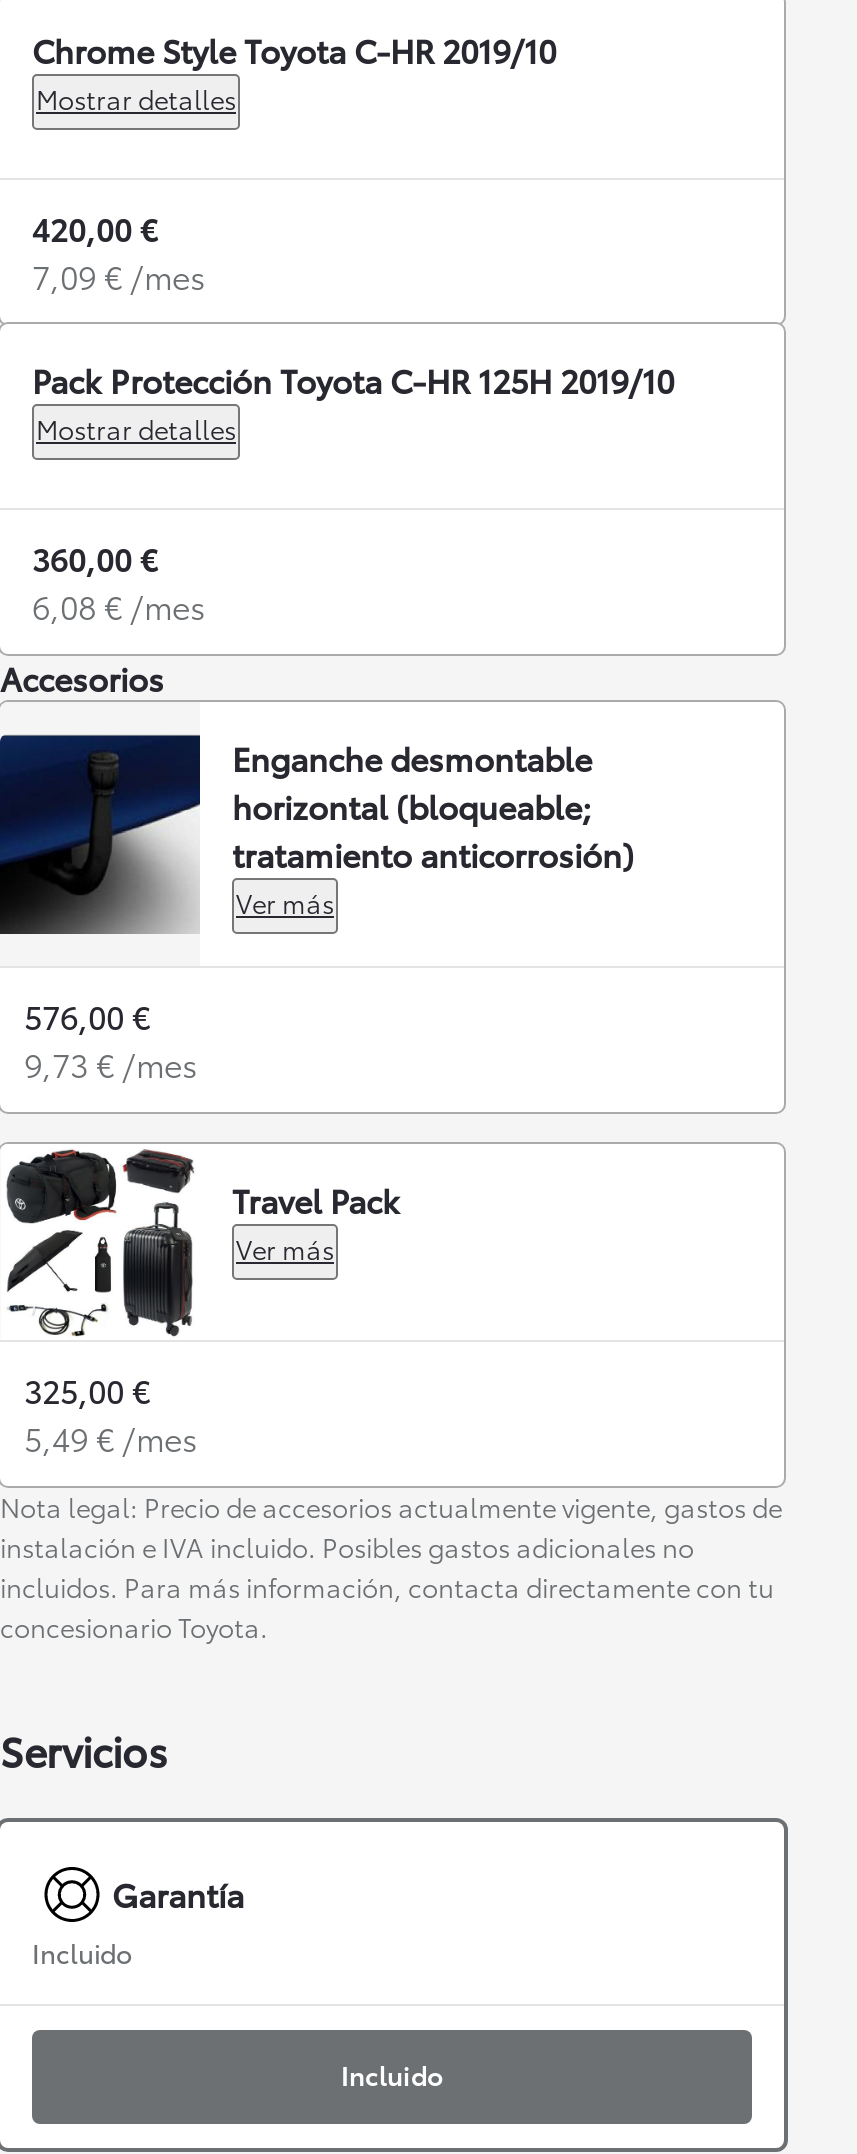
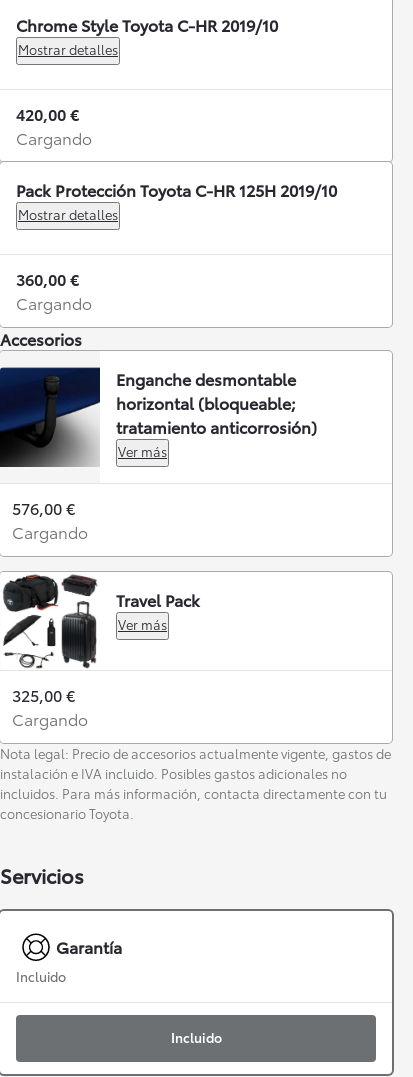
- 7,09 € /mes
+ Cargando

- 6,08 € /mes
+ Cargando

- 9,73 € /mes
+ Cargando

- 5,49 € /mes
+ Cargando
